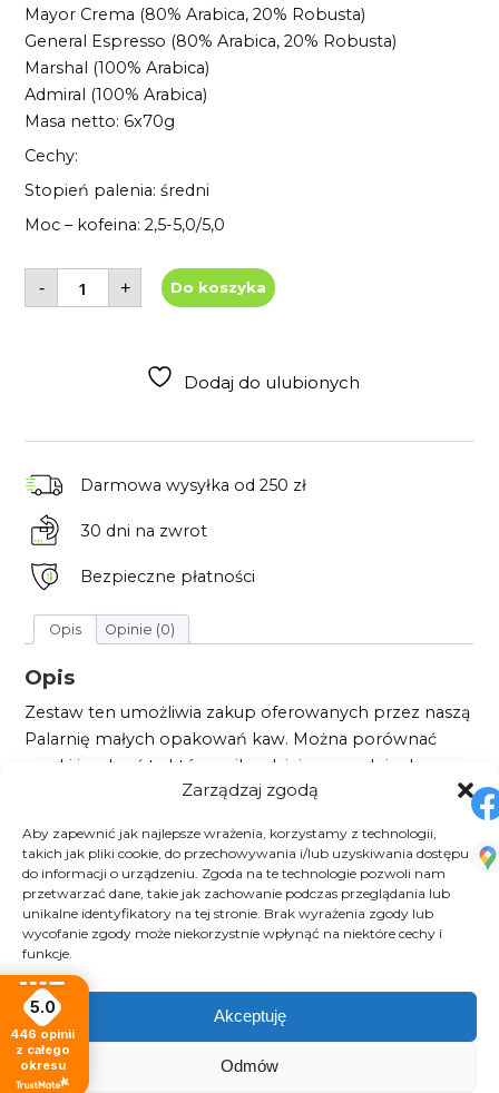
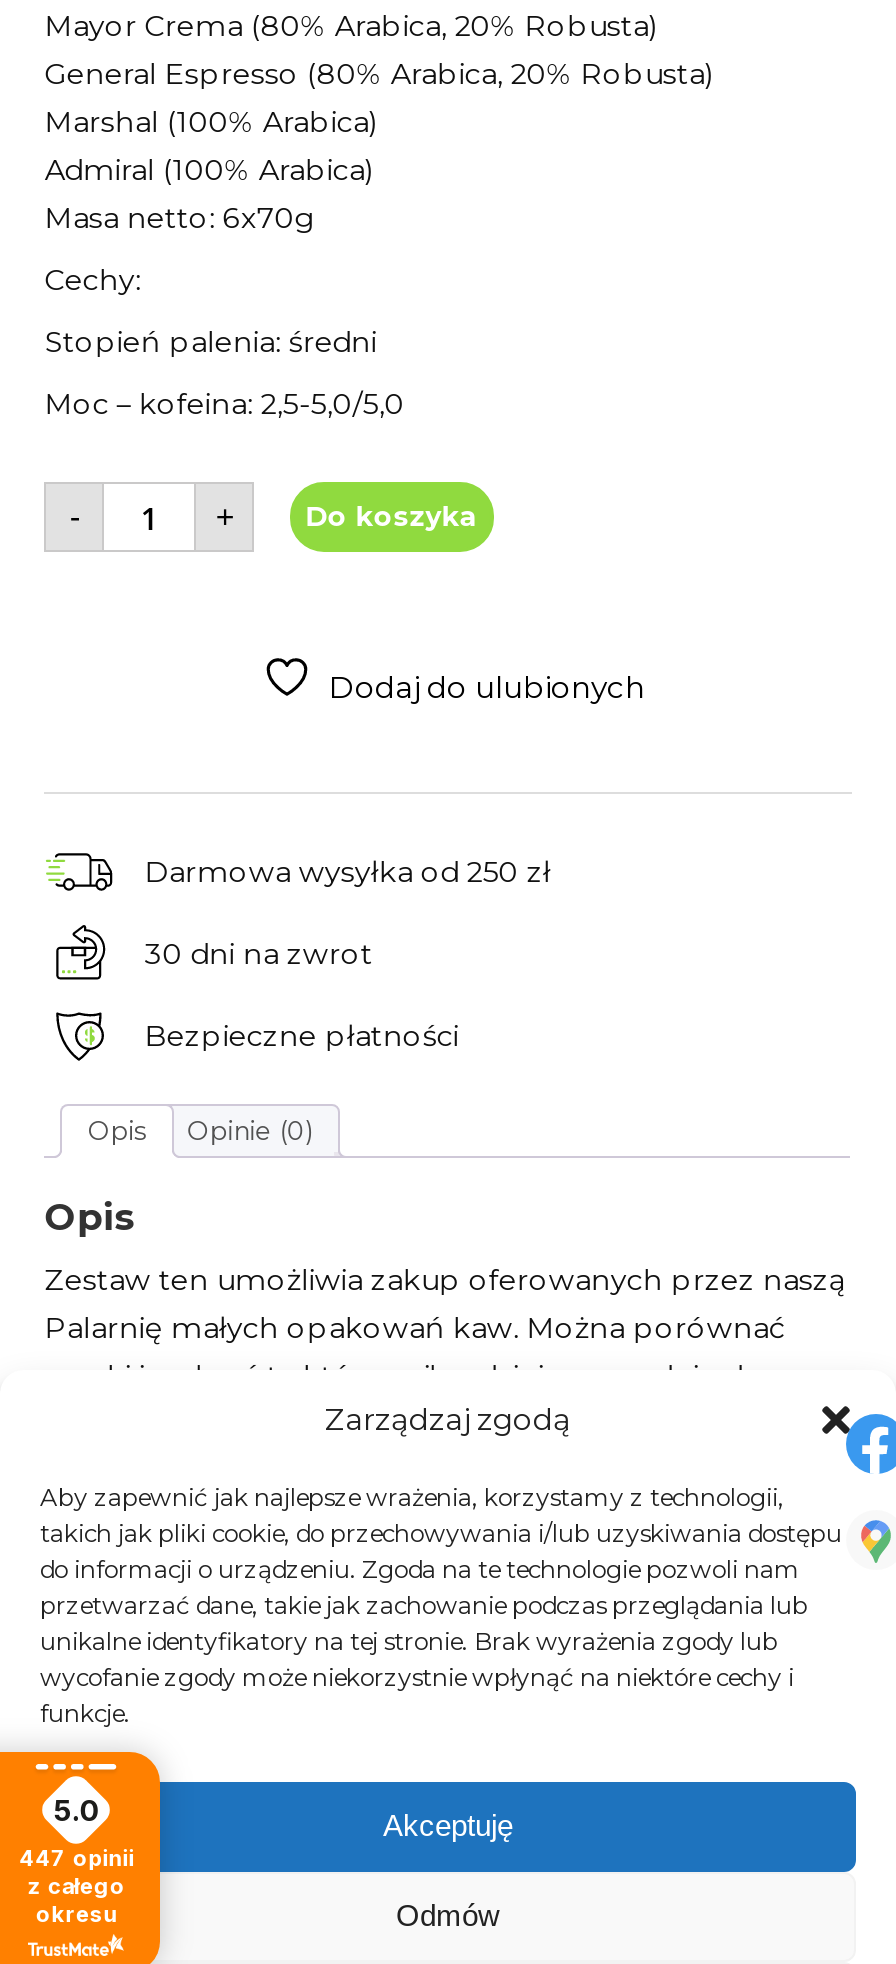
- 446 opinii
+ 447 opinii
